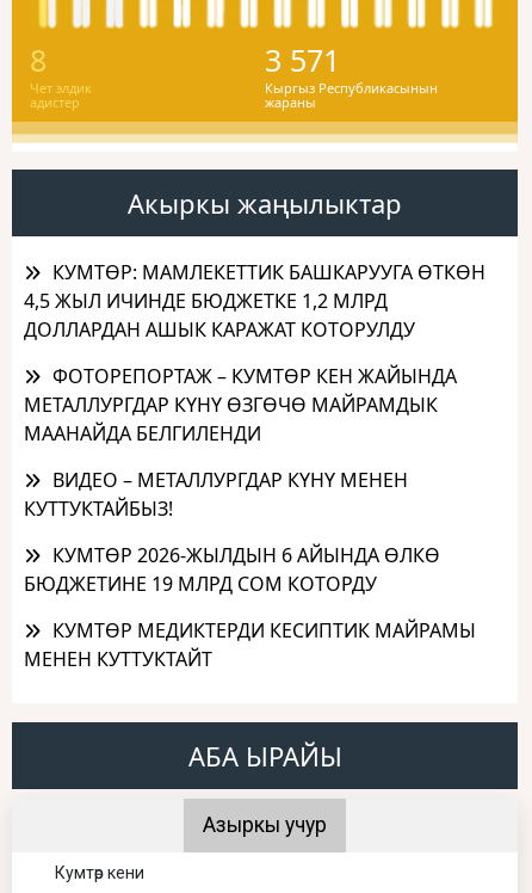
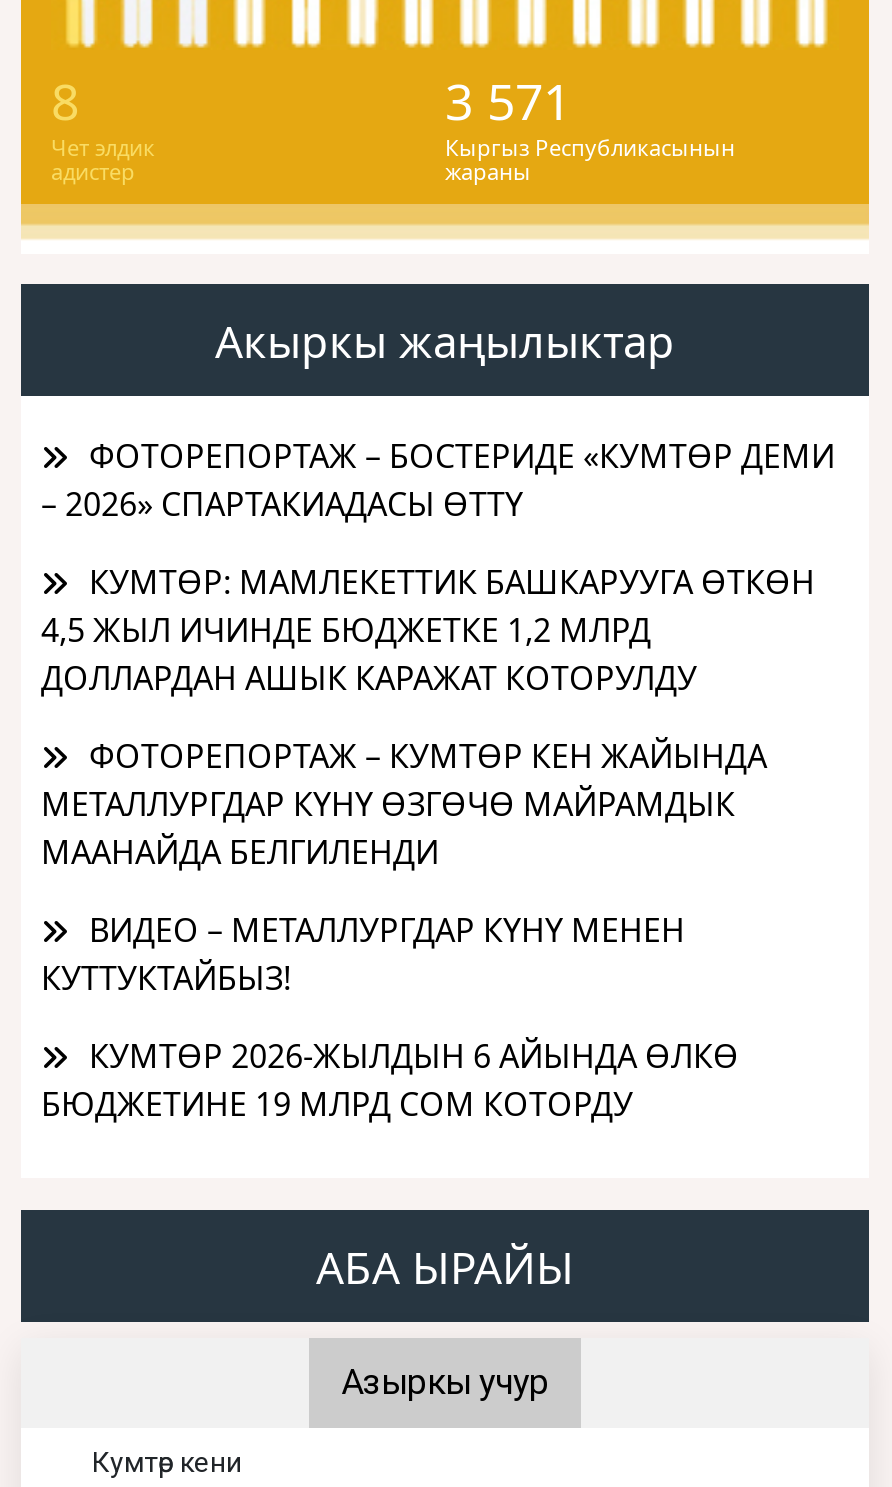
+ ФОТОРЕПОРТАЖ – БОСТЕРИДЕ «КУМТӨР ДЕМИ
+ – 2026» СПАРТАКИАДАСЫ ӨТТҮ

moved down: КУМТӨР: МАМЛЕКЕТТИК БАШКАРУУГА ӨТКӨН | 4,5 ЖЫЛ ИЧИНДЕ БЮДЖЕТКЕ 1,2 МЛРД | ДОЛЛАРДАН АШЫК КАРАЖАТ КОТОРУЛДУ | ... | КУМТӨР 2026-ЖЫЛДЫН 6 АЙЫНДА ӨЛКӨ | БЮДЖЕТИНЕ 19 МЛРД СОМ КОТОРДУ

- КУМТӨР МЕДИКТЕРДИ КЕСИПТИК МАЙРАМЫ
- МЕНЕН КУТТУКТАЙТ
